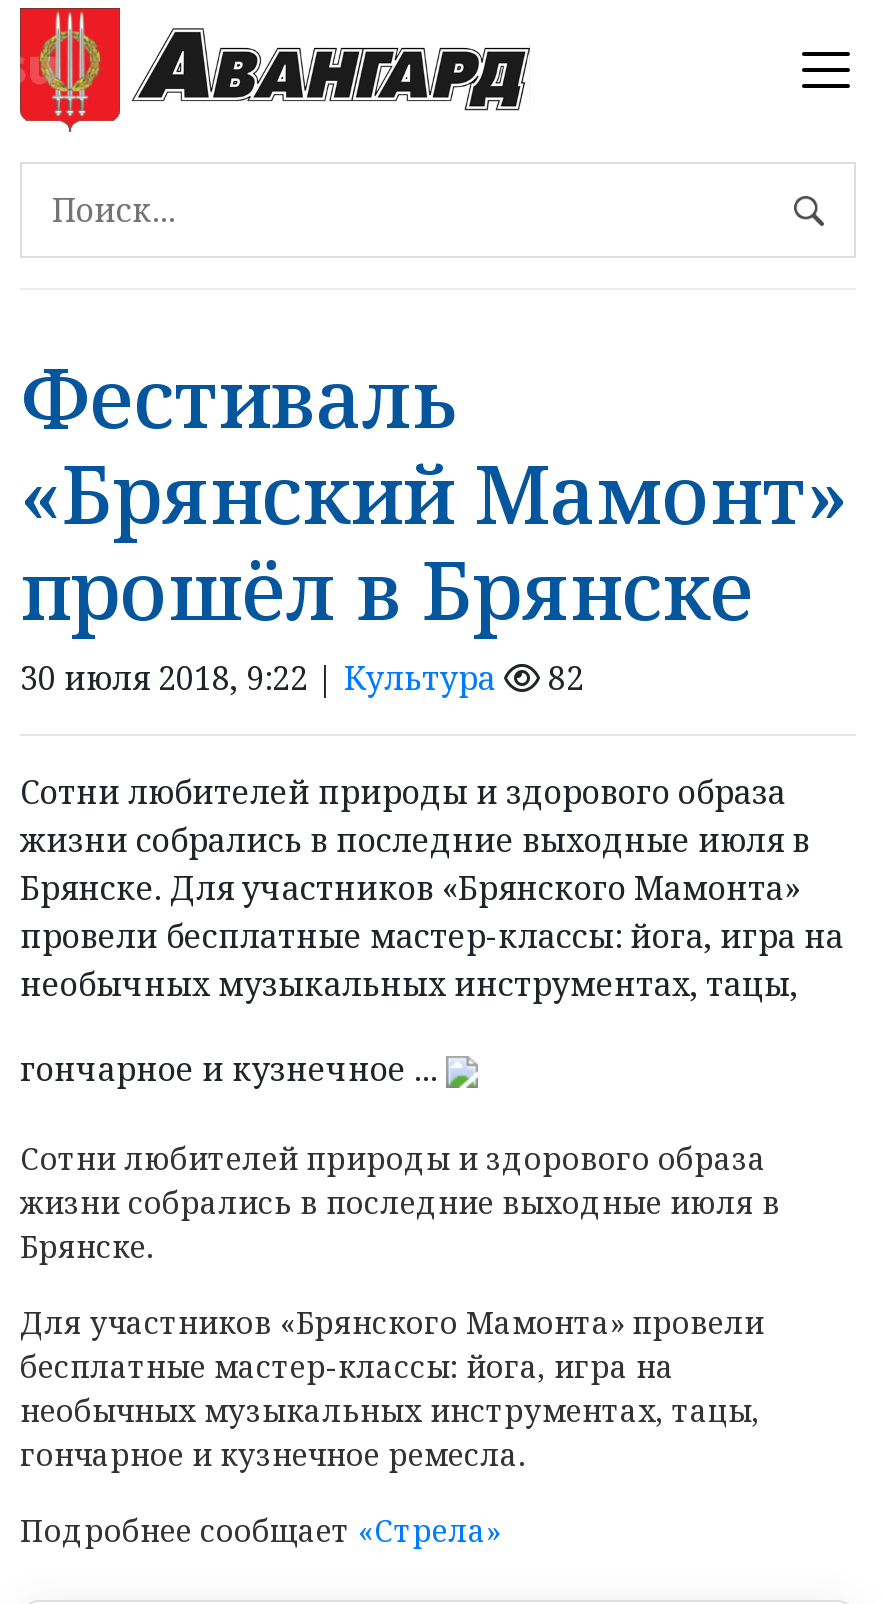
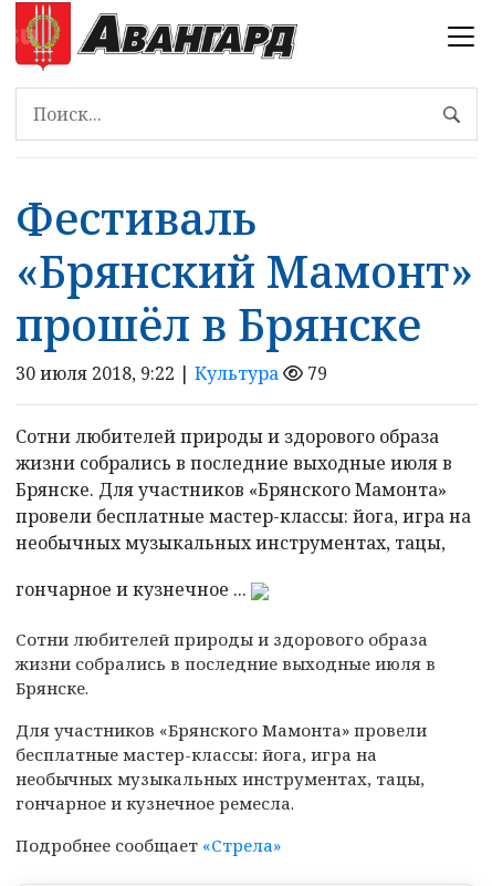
- 82
+ 79
